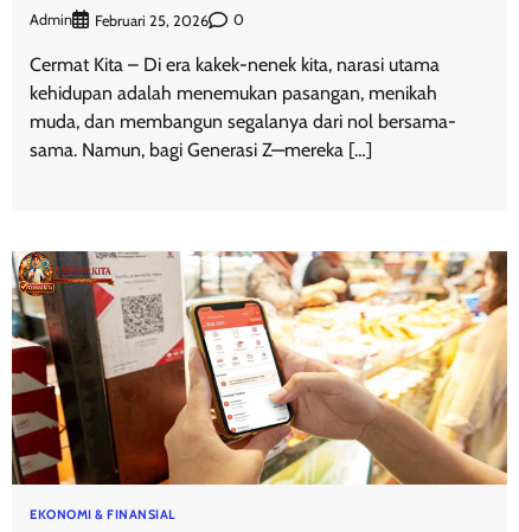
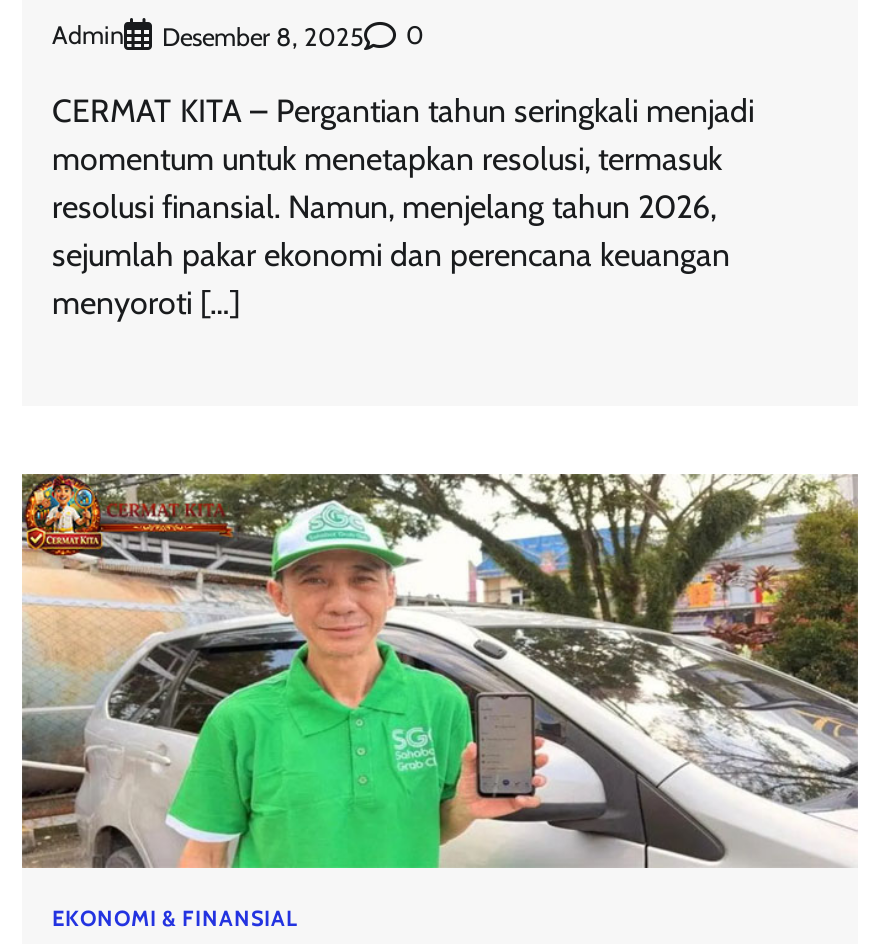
- Februari 25, 2026
+ Desember 8, 2025

- Cermat Kita – Di era kakek-nenek kita, narasi utama
- kehidupan adalah menemukan pasangan, menikah
- muda, dan membangun segalanya dari nol bersama-
- sama. Namun, bagi Generasi Z—mereka […]
+ CERMAT KITA – Pergantian tahun seringkali menjadi
+ momentum untuk menetapkan resolusi, termasuk
+ resolusi finansial. Namun, menjelang tahun 2026,
+ sejumlah pakar ekonomi dan perencana keuangan
+ menyoroti […]

- [image]
+ [image]
